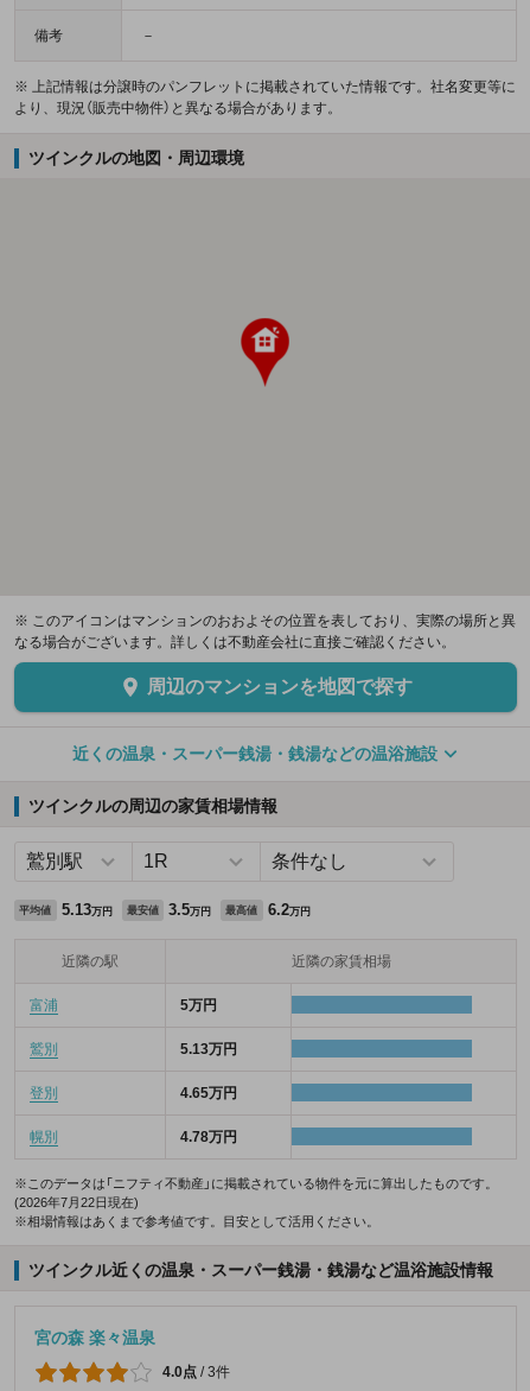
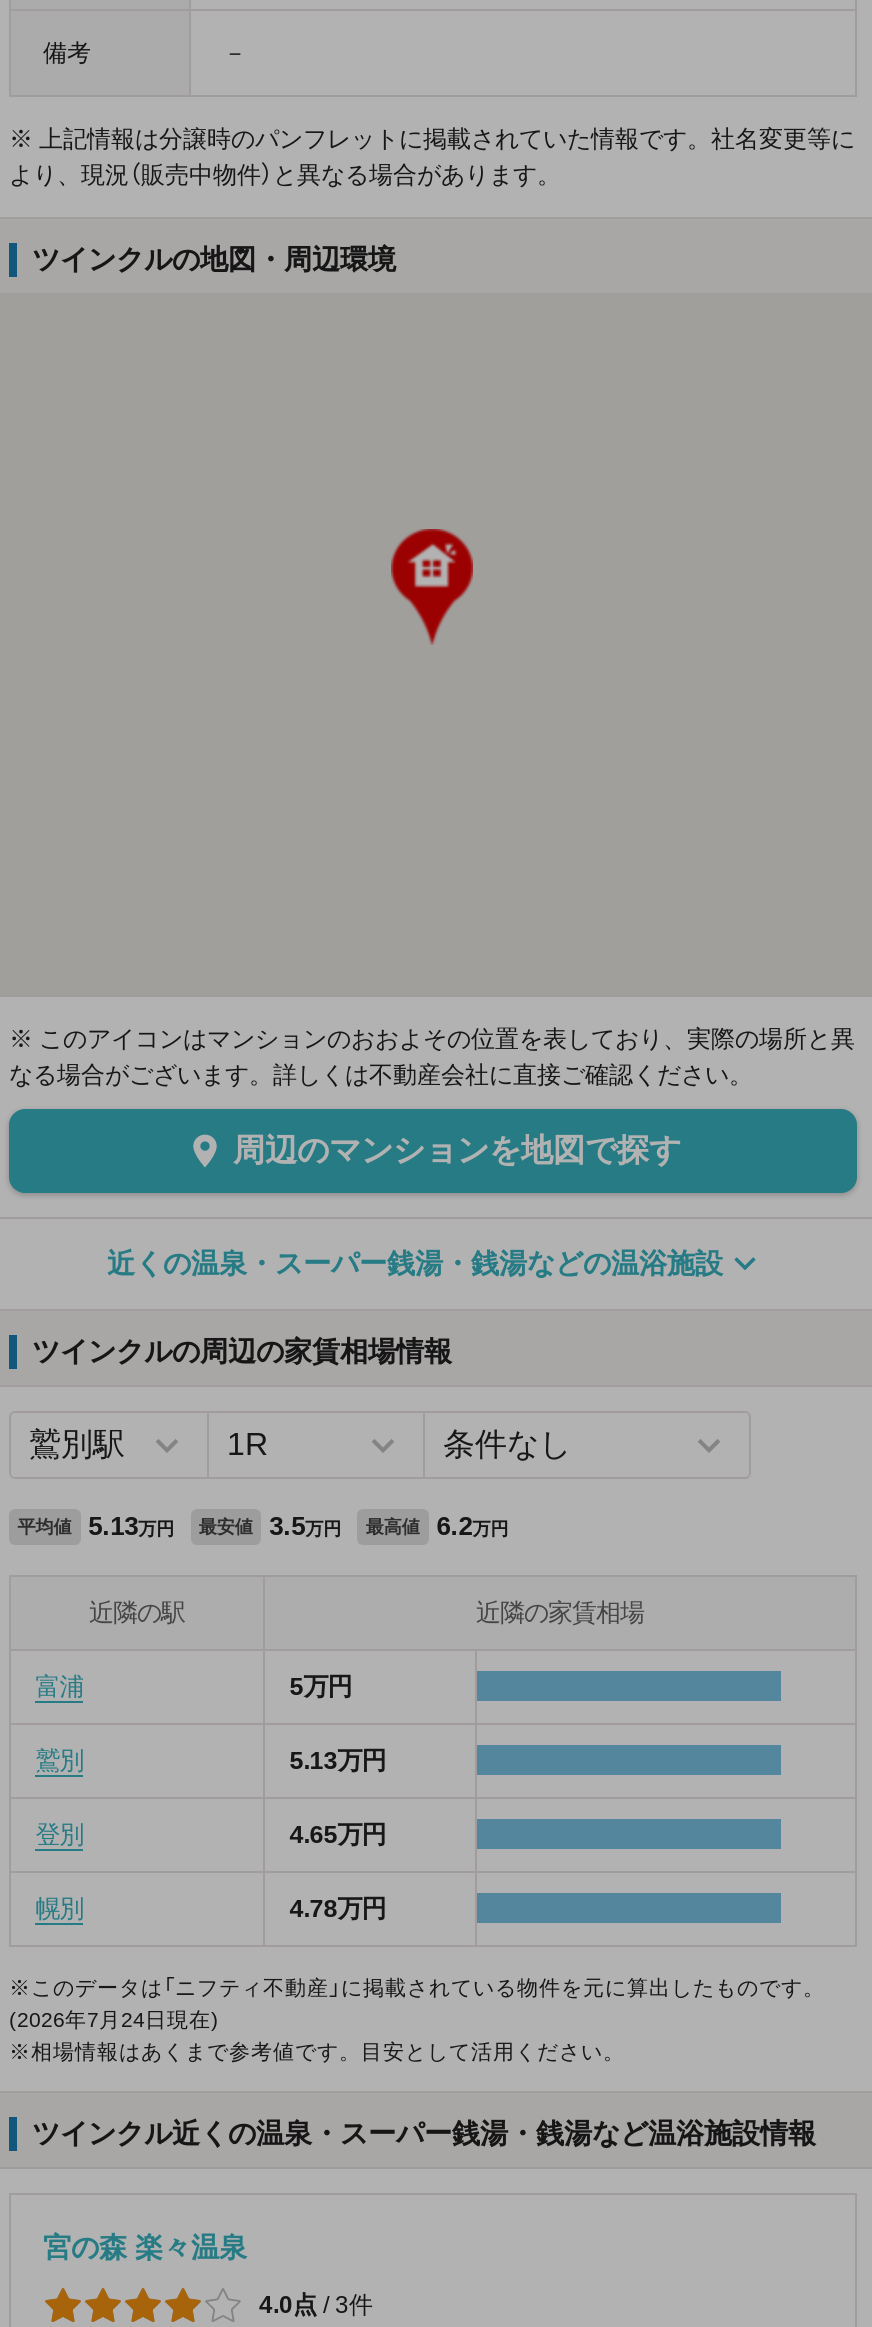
- (2026年7月22日現在)
+ (2026年7月24日現在)
